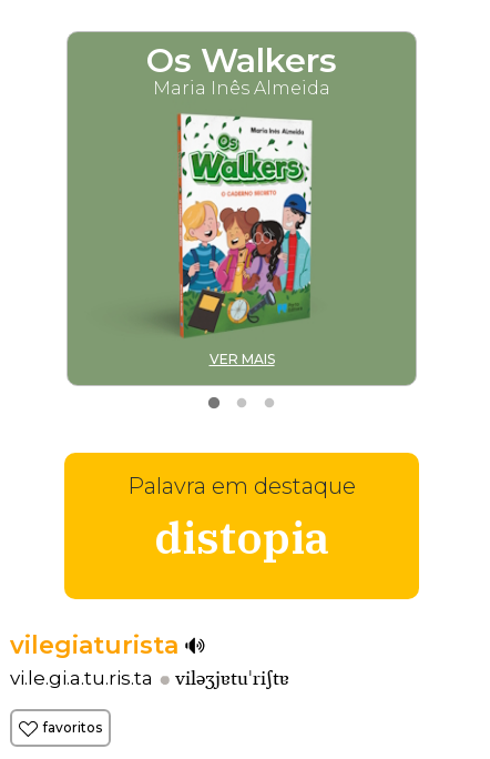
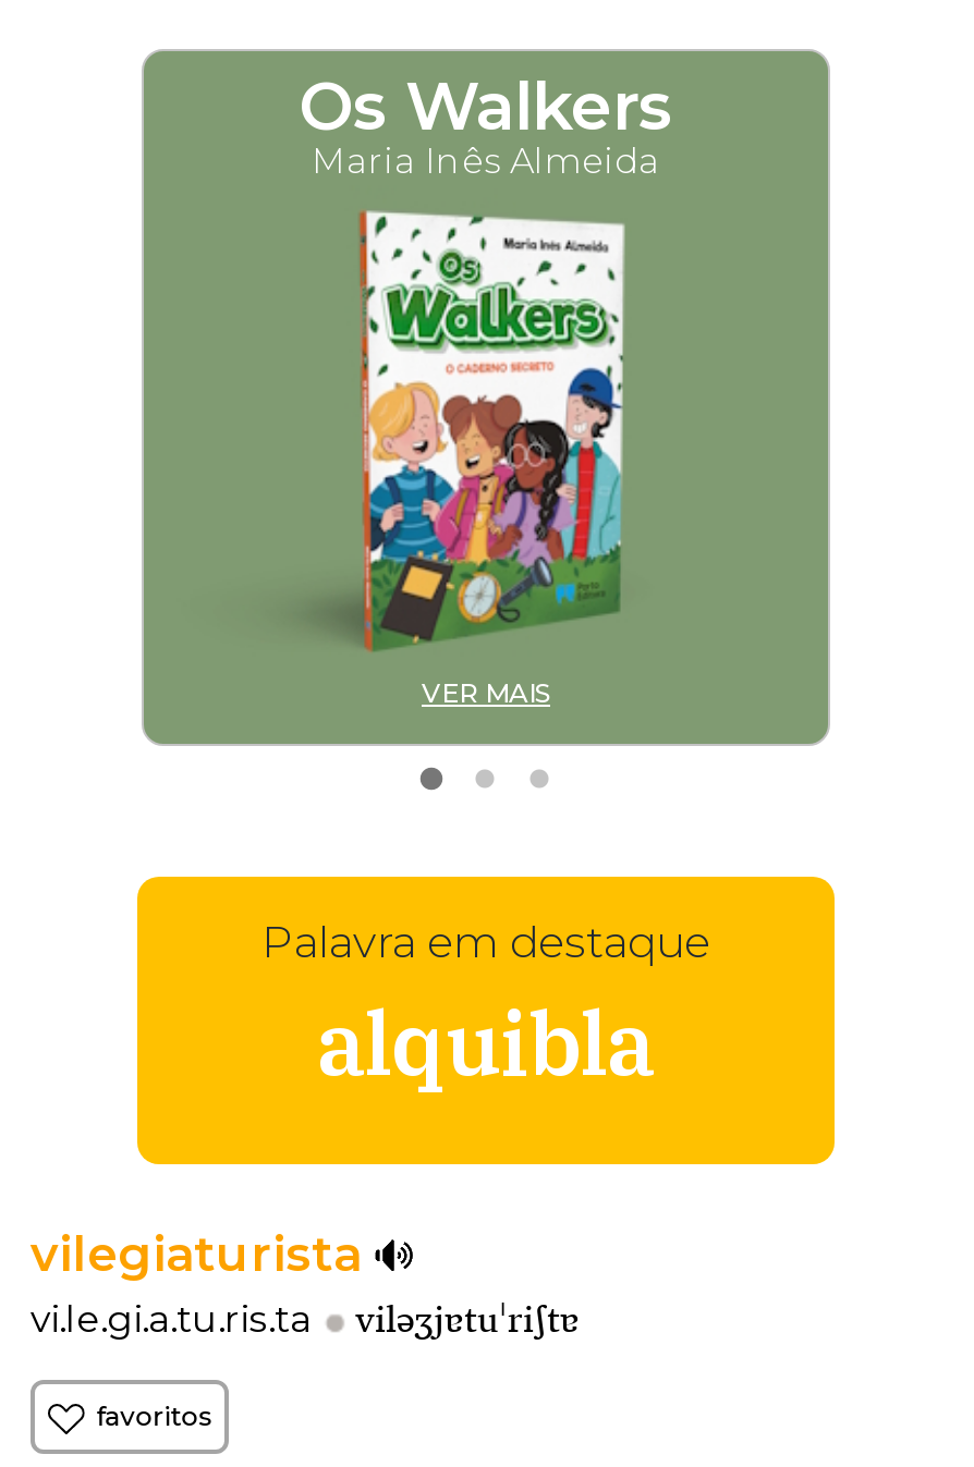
- distopia
+ alquibla
